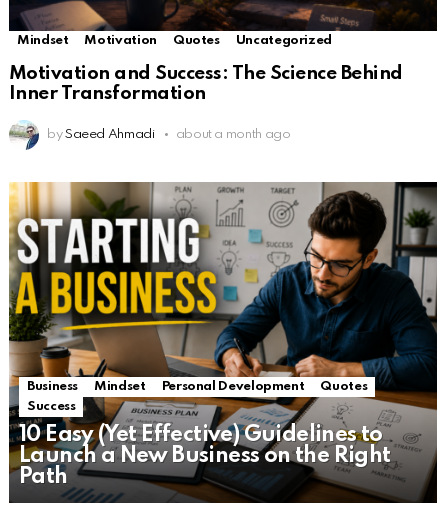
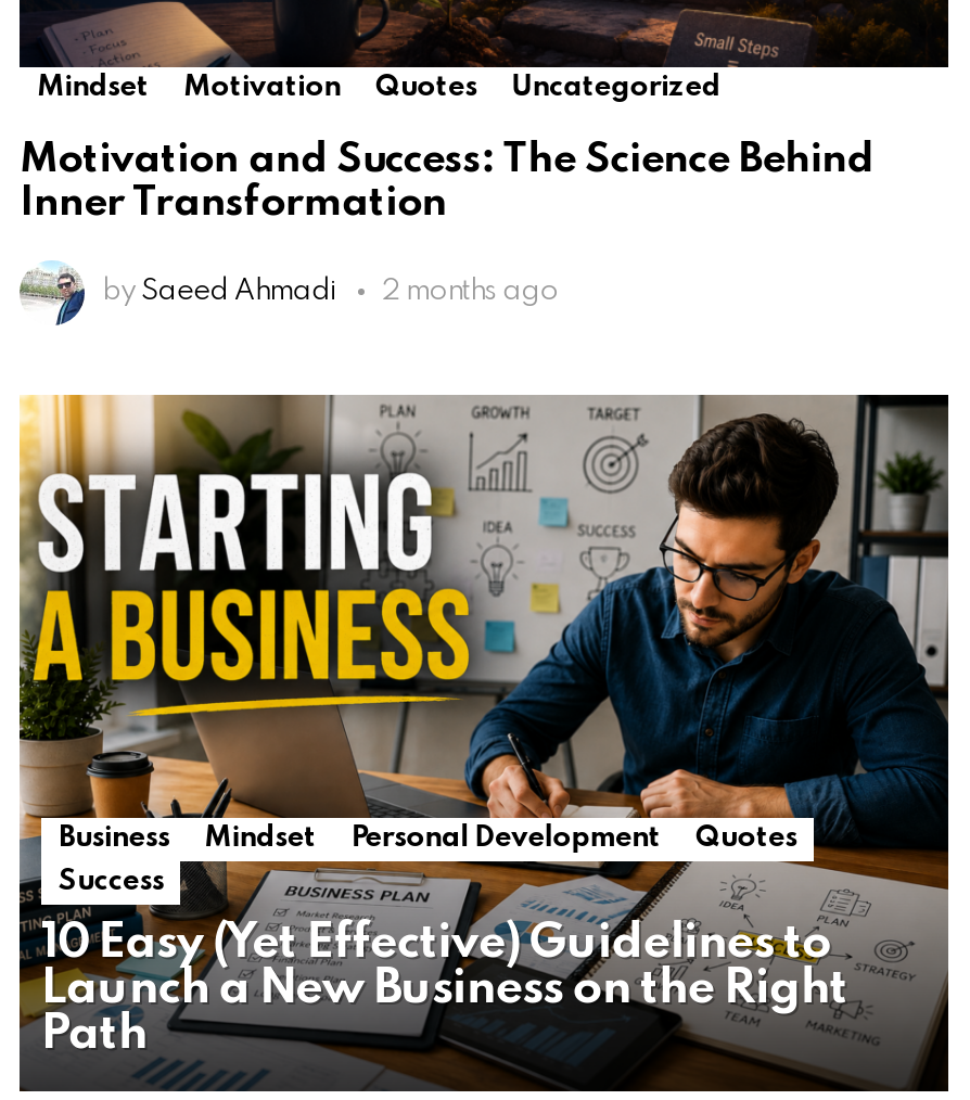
- about a month ago
+ 2 months ago
